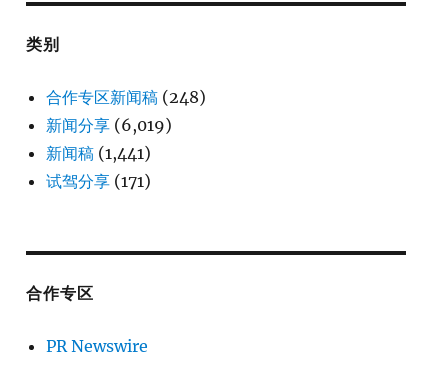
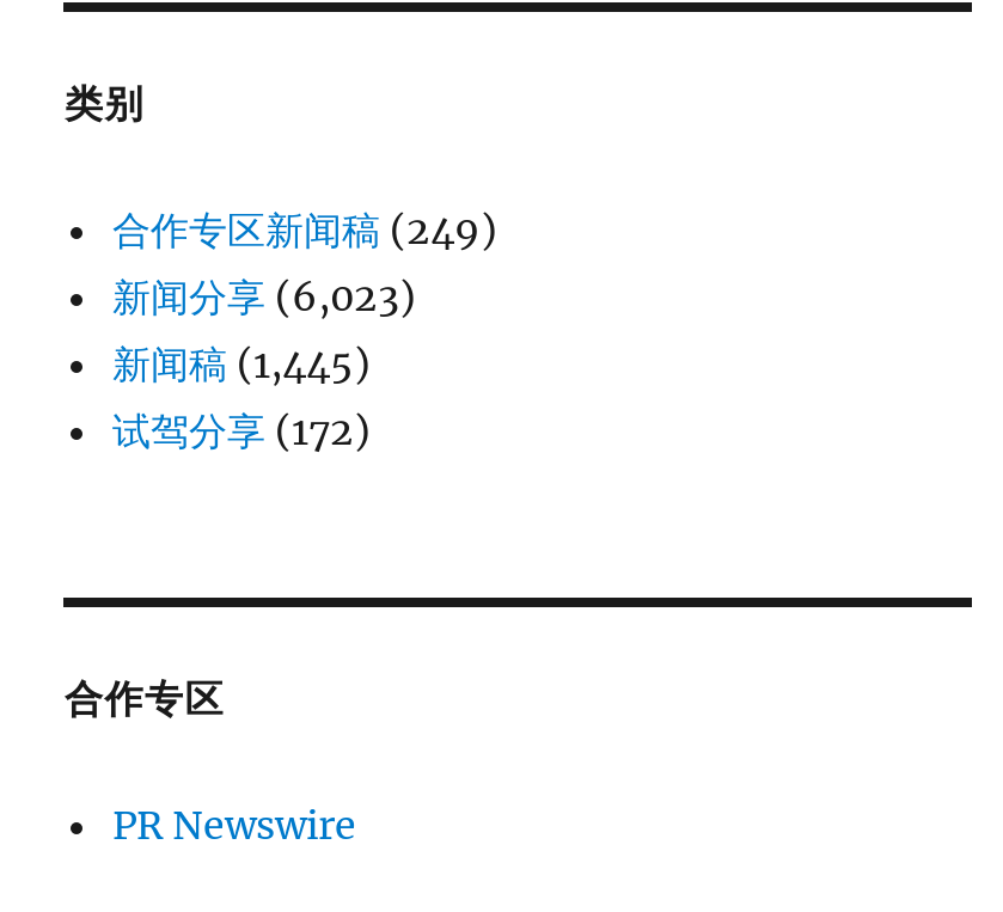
- 合作专区新闻稿(248)
+ 合作专区新闻稿(249)

- 新闻分享(6,019)
+ 新闻分享(6,023)

- 新闻稿(1,441)
+ 新闻稿(1,445)

- 试驾分享(171)
+ 试驾分享(172)
